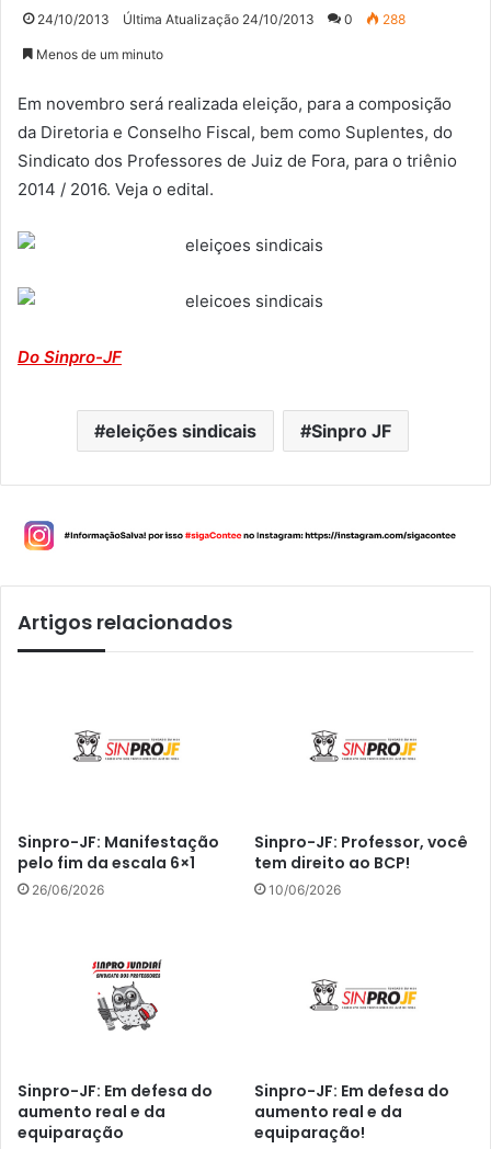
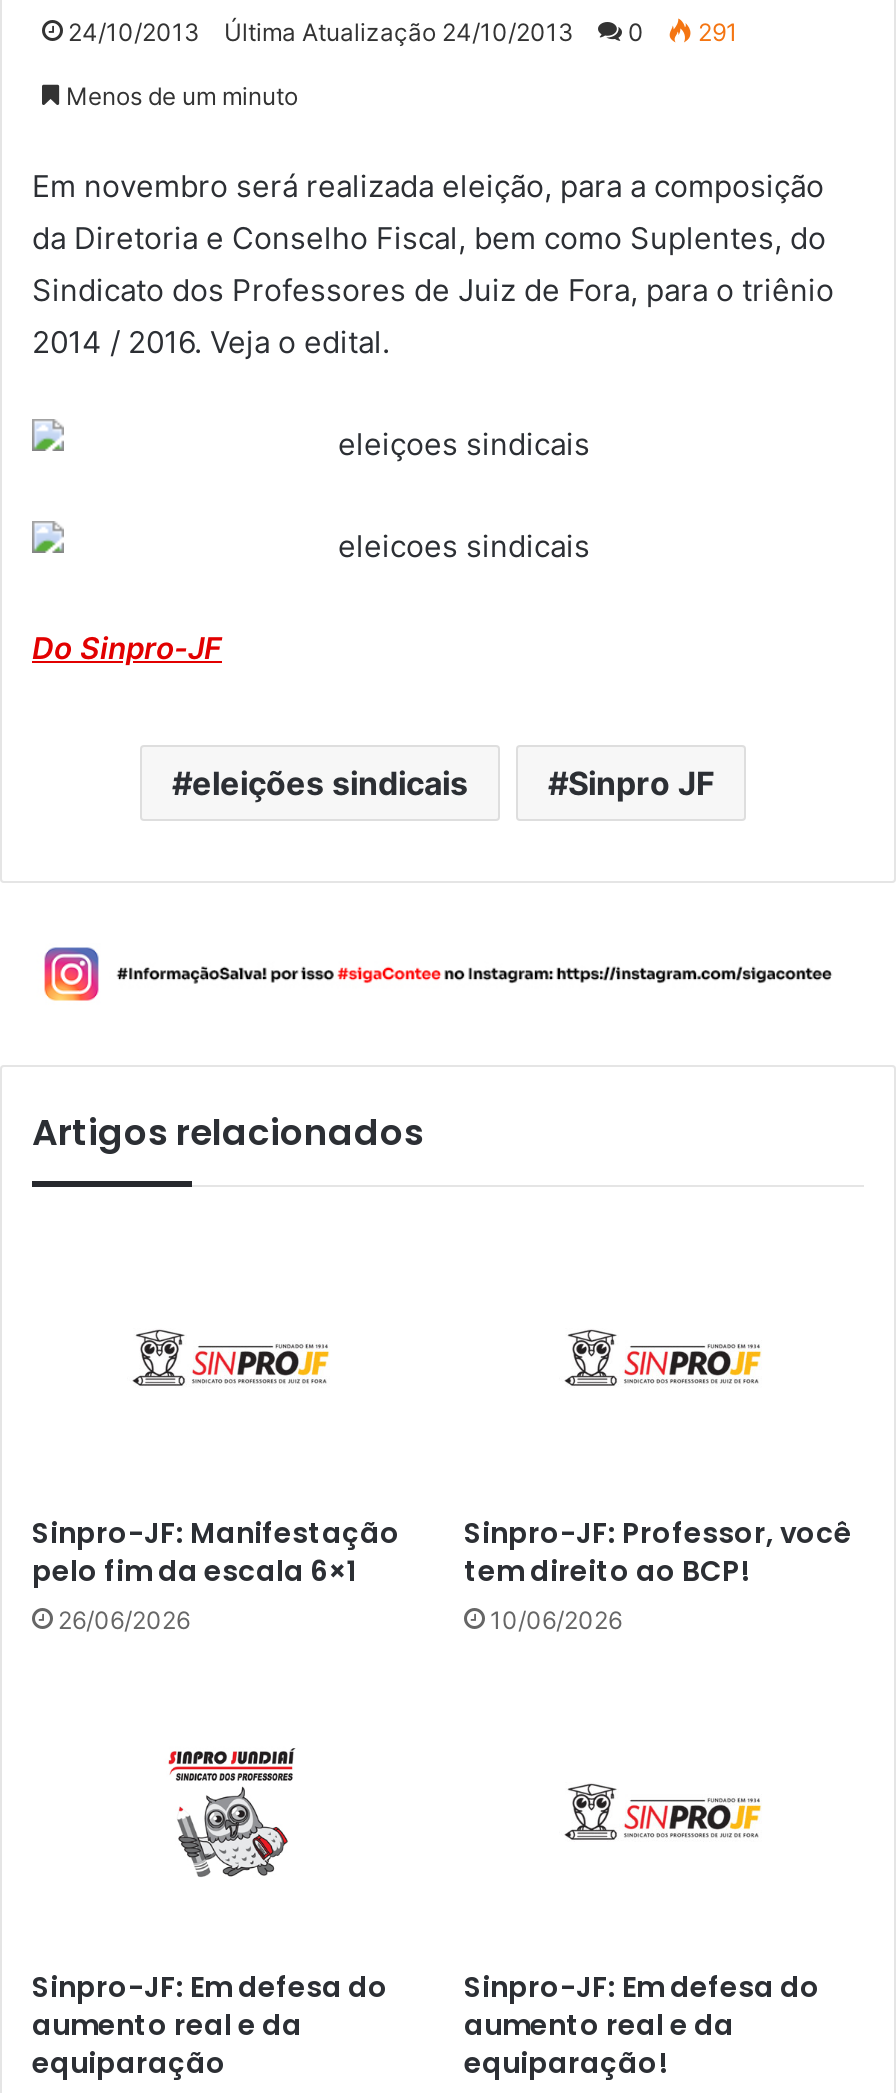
- 24/10/2013 Última Atualização 24/10/2013 0 288
+ 24/10/2013 Última Atualização 24/10/2013 0 291
